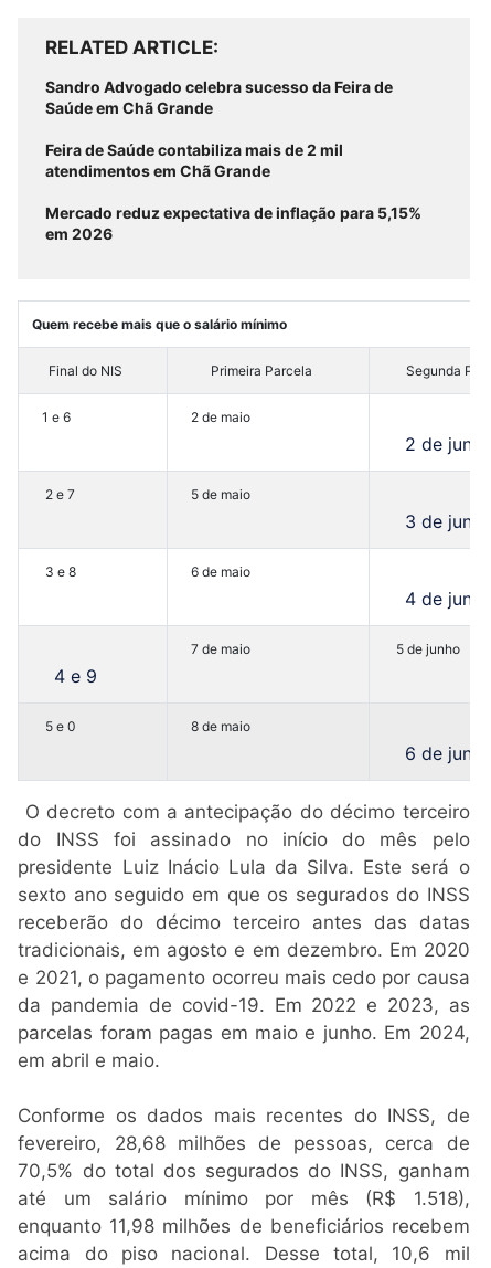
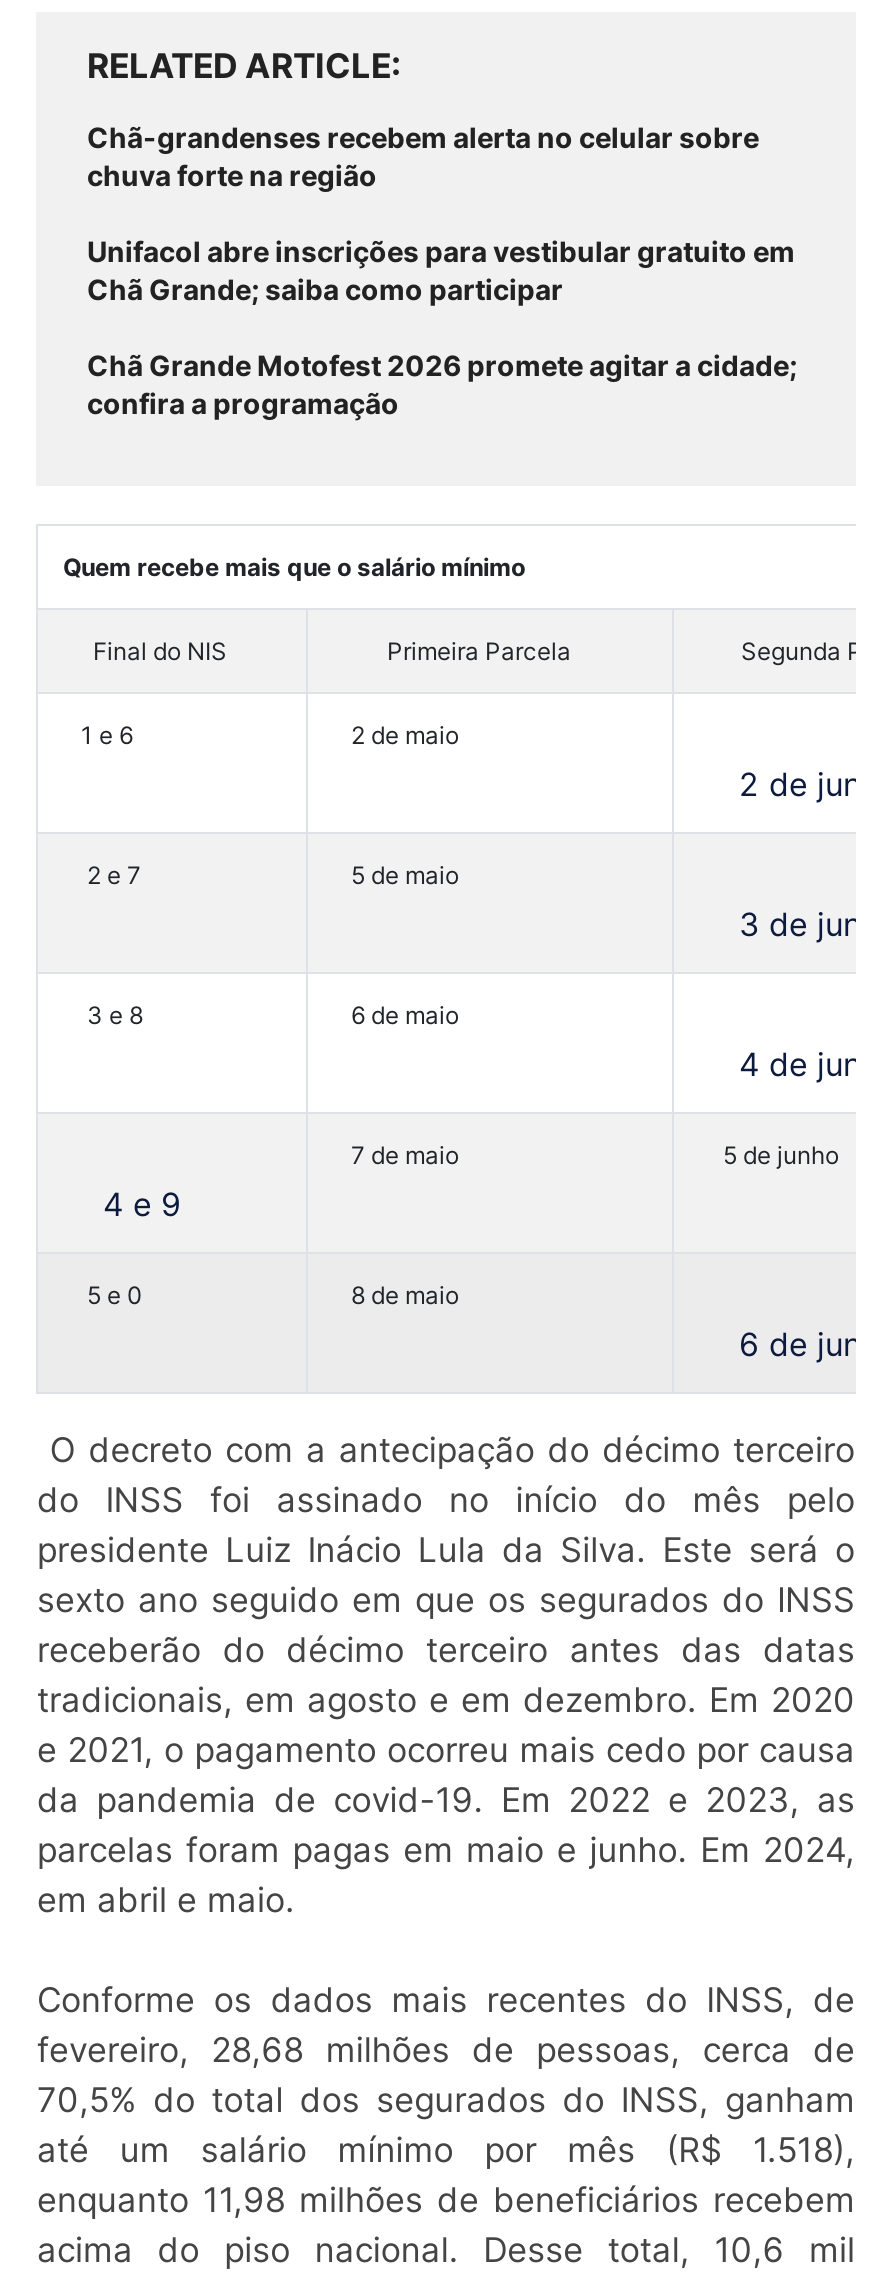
- Sandro Advogado celebra sucesso da Feira de
- Saúde em Chã Grande
+ Chã-grandenses recebem alerta no celular sobre
+ chuva forte na região

- Feira de Saúde contabiliza mais de 2 mil
- atendimentos em Chã Grande
+ Unifacol abre inscrições para vestibular gratuito em
+ Chã Grande; saiba como participar

- Mercado reduz expectativa de inflação para 5,15%
- em 2026
+ Chã Grande Motofest 2026 promete agitar a cidade;
+ confira a programação
